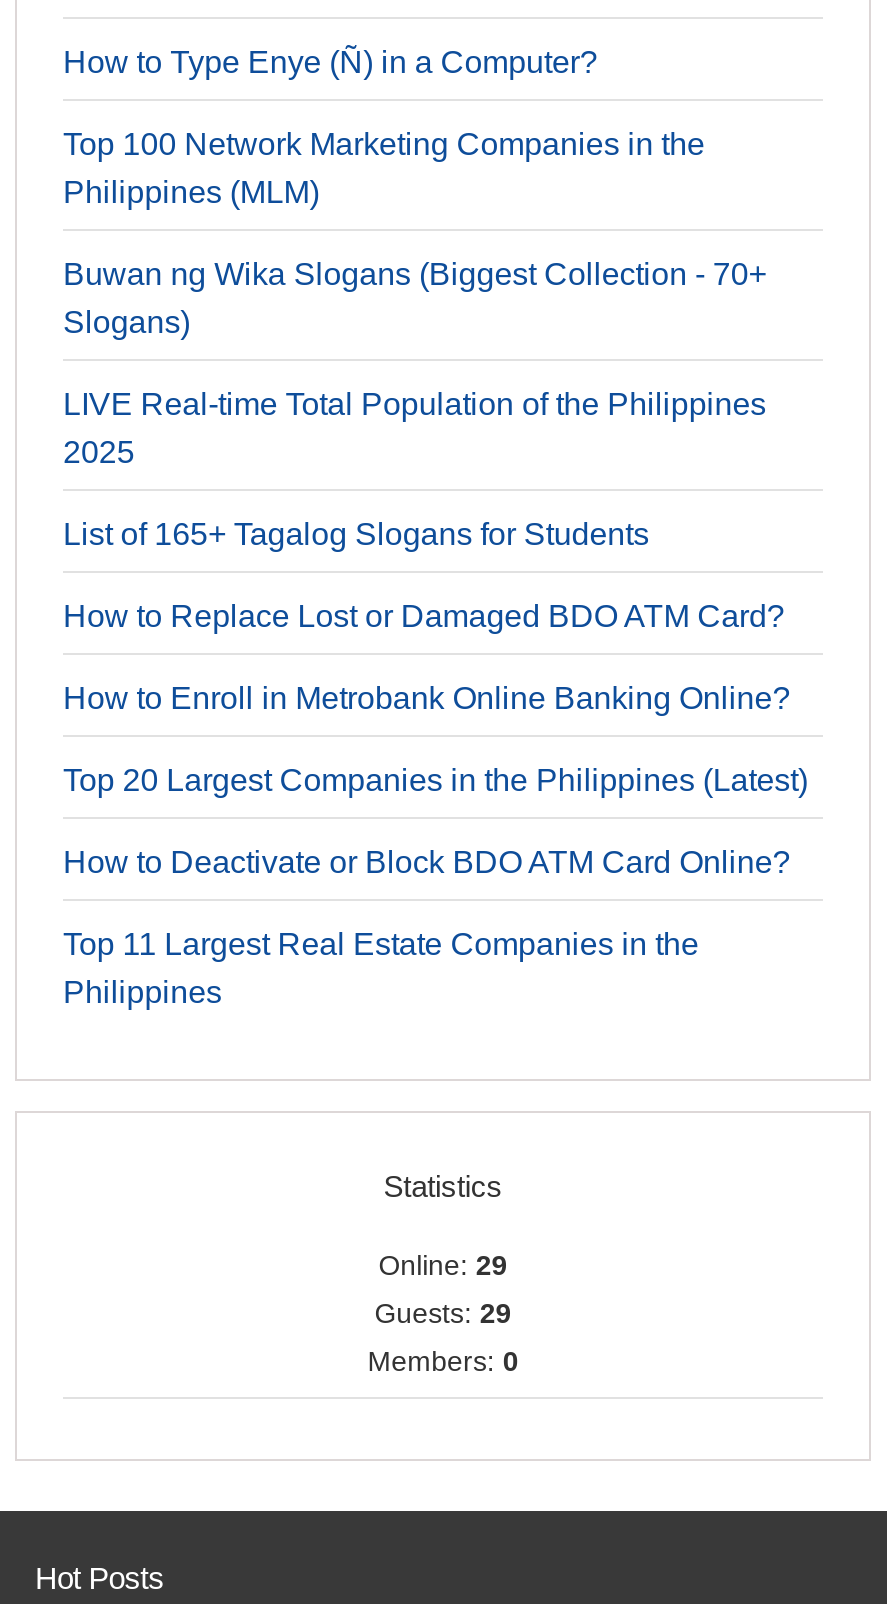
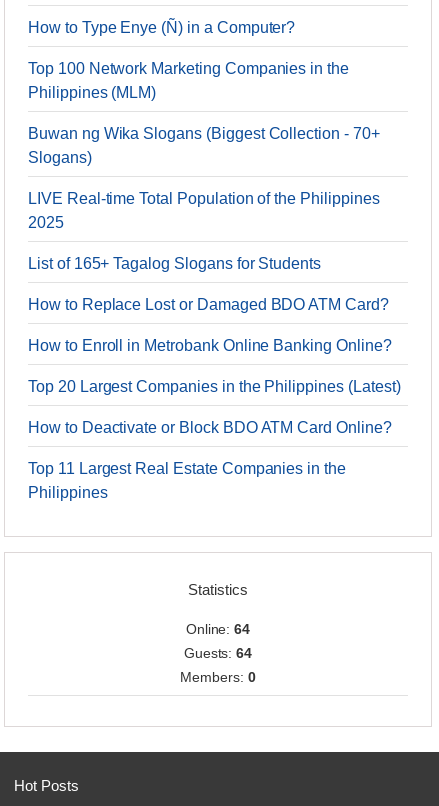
- Online: 29
+ Online: 64

- Guests: 29
+ Guests: 64
